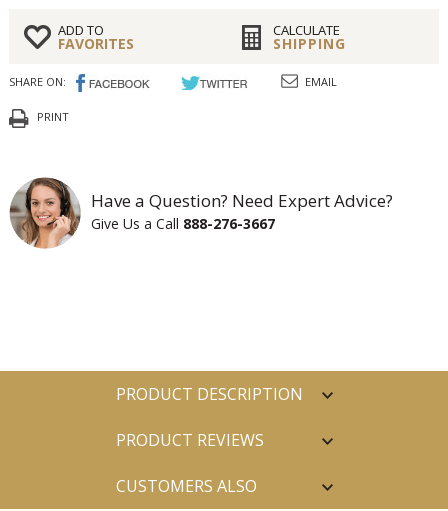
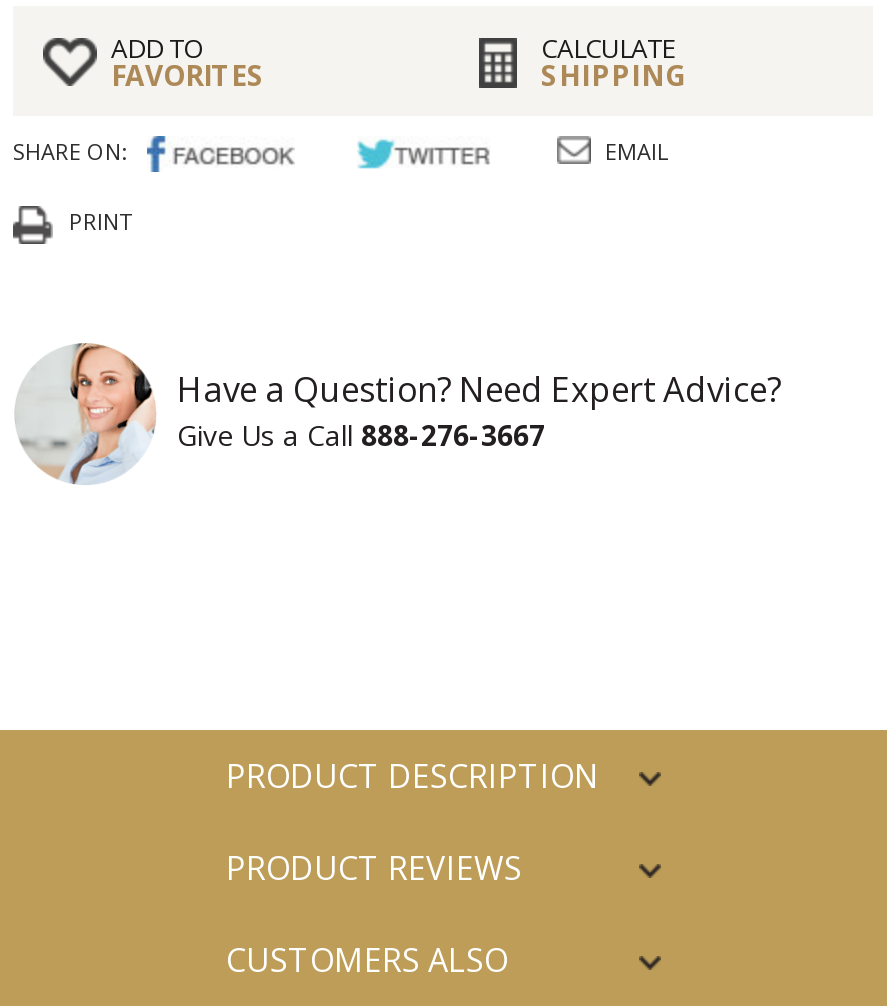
- [image]
+ [image]
